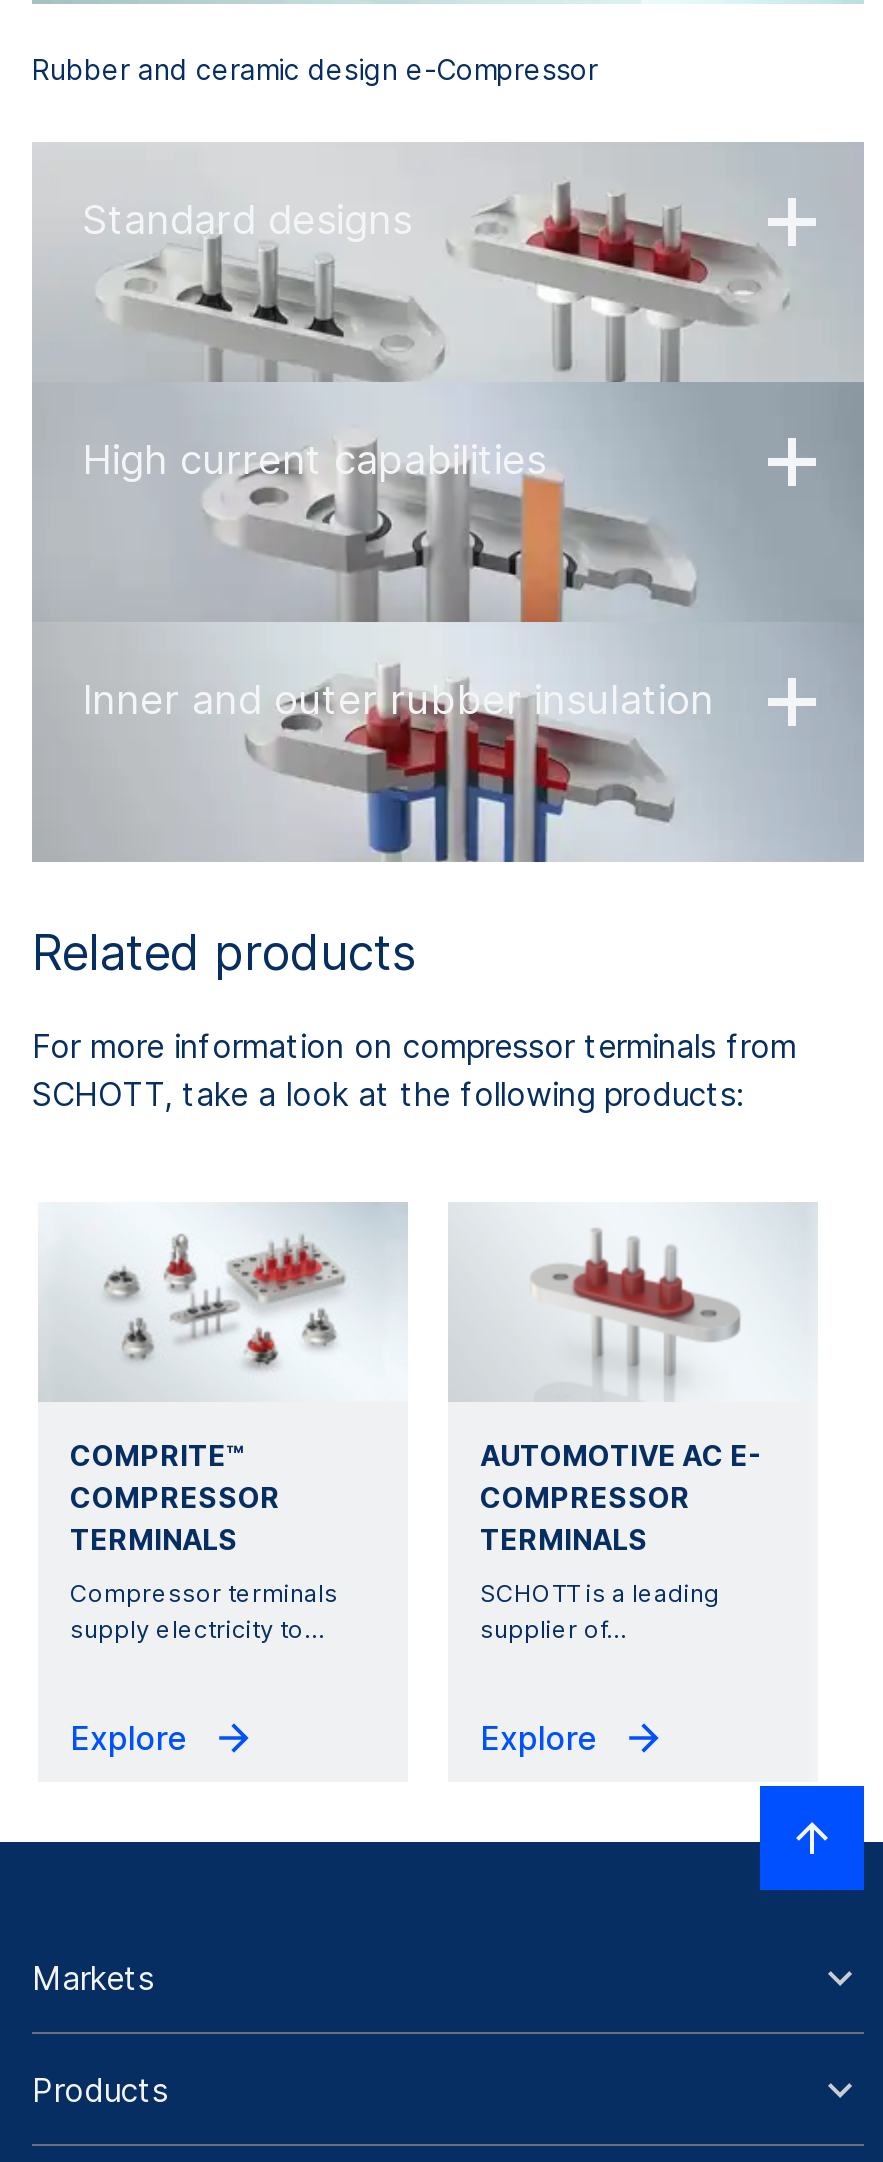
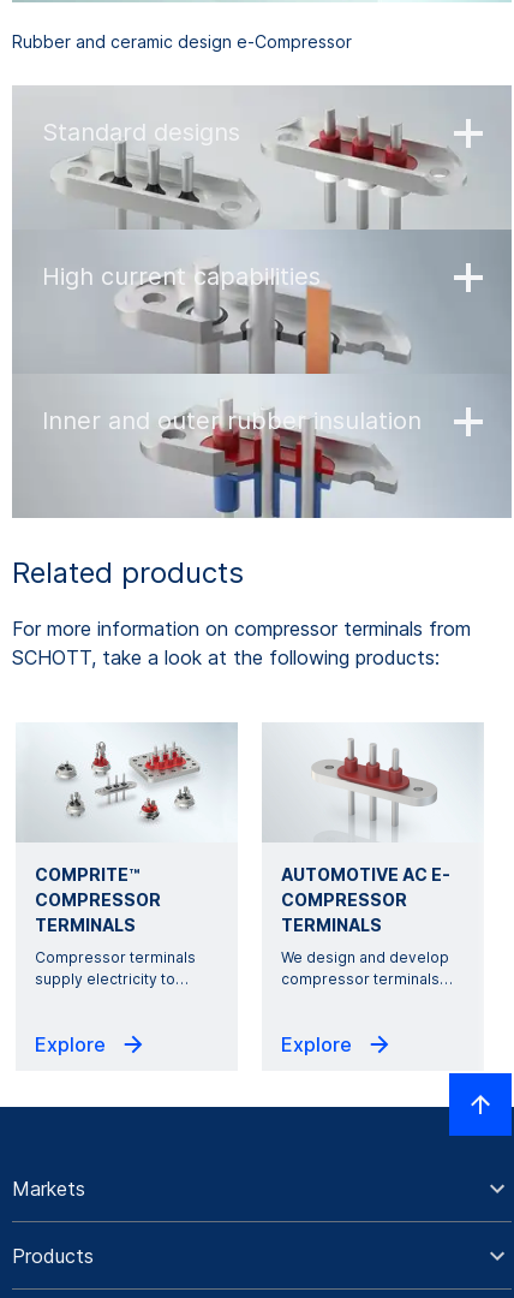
- SCHOTT is a leading
- supplier of…
+ We design and develop
+ compressor terminals…
